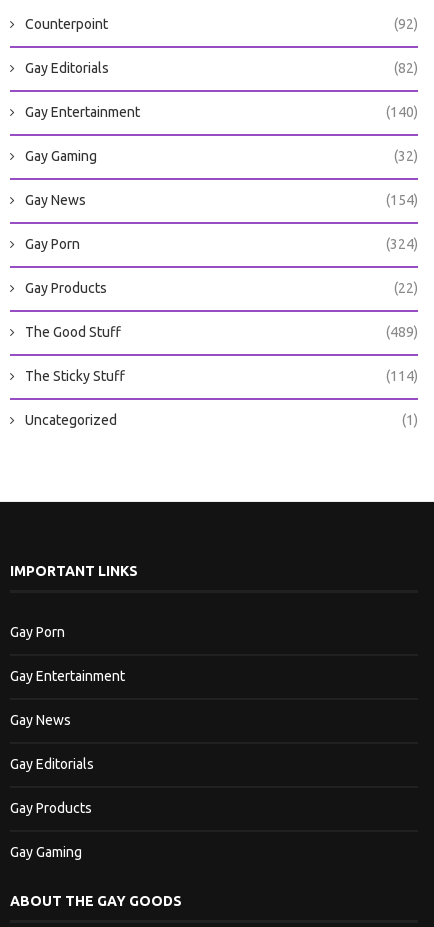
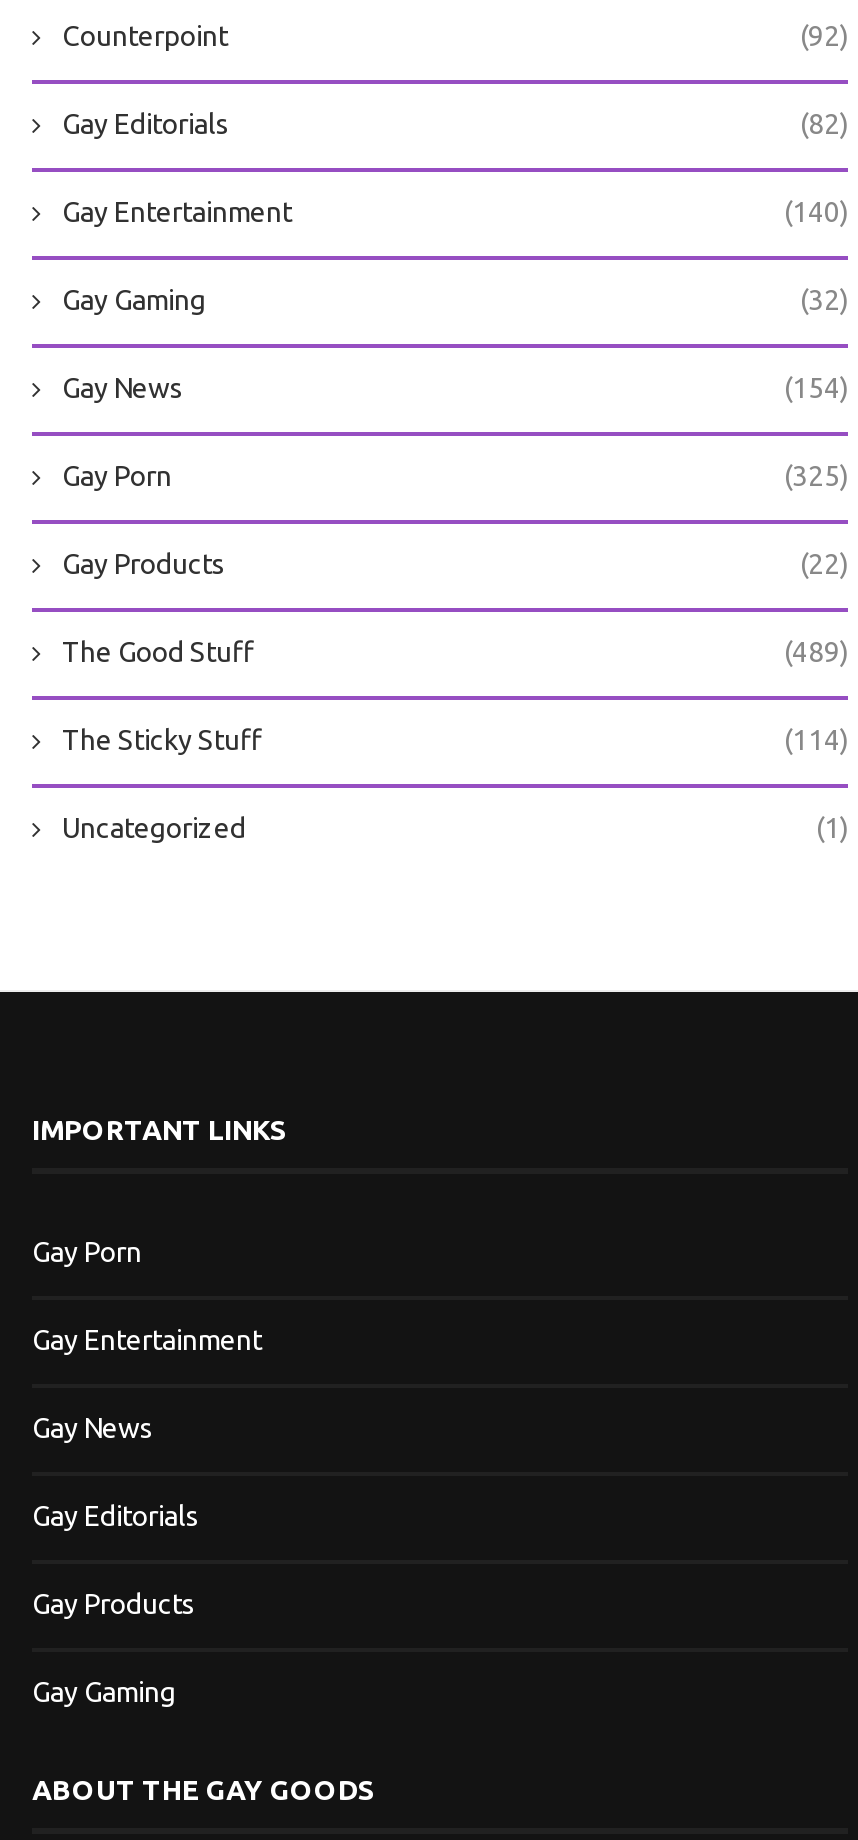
- (324)
+ (325)
